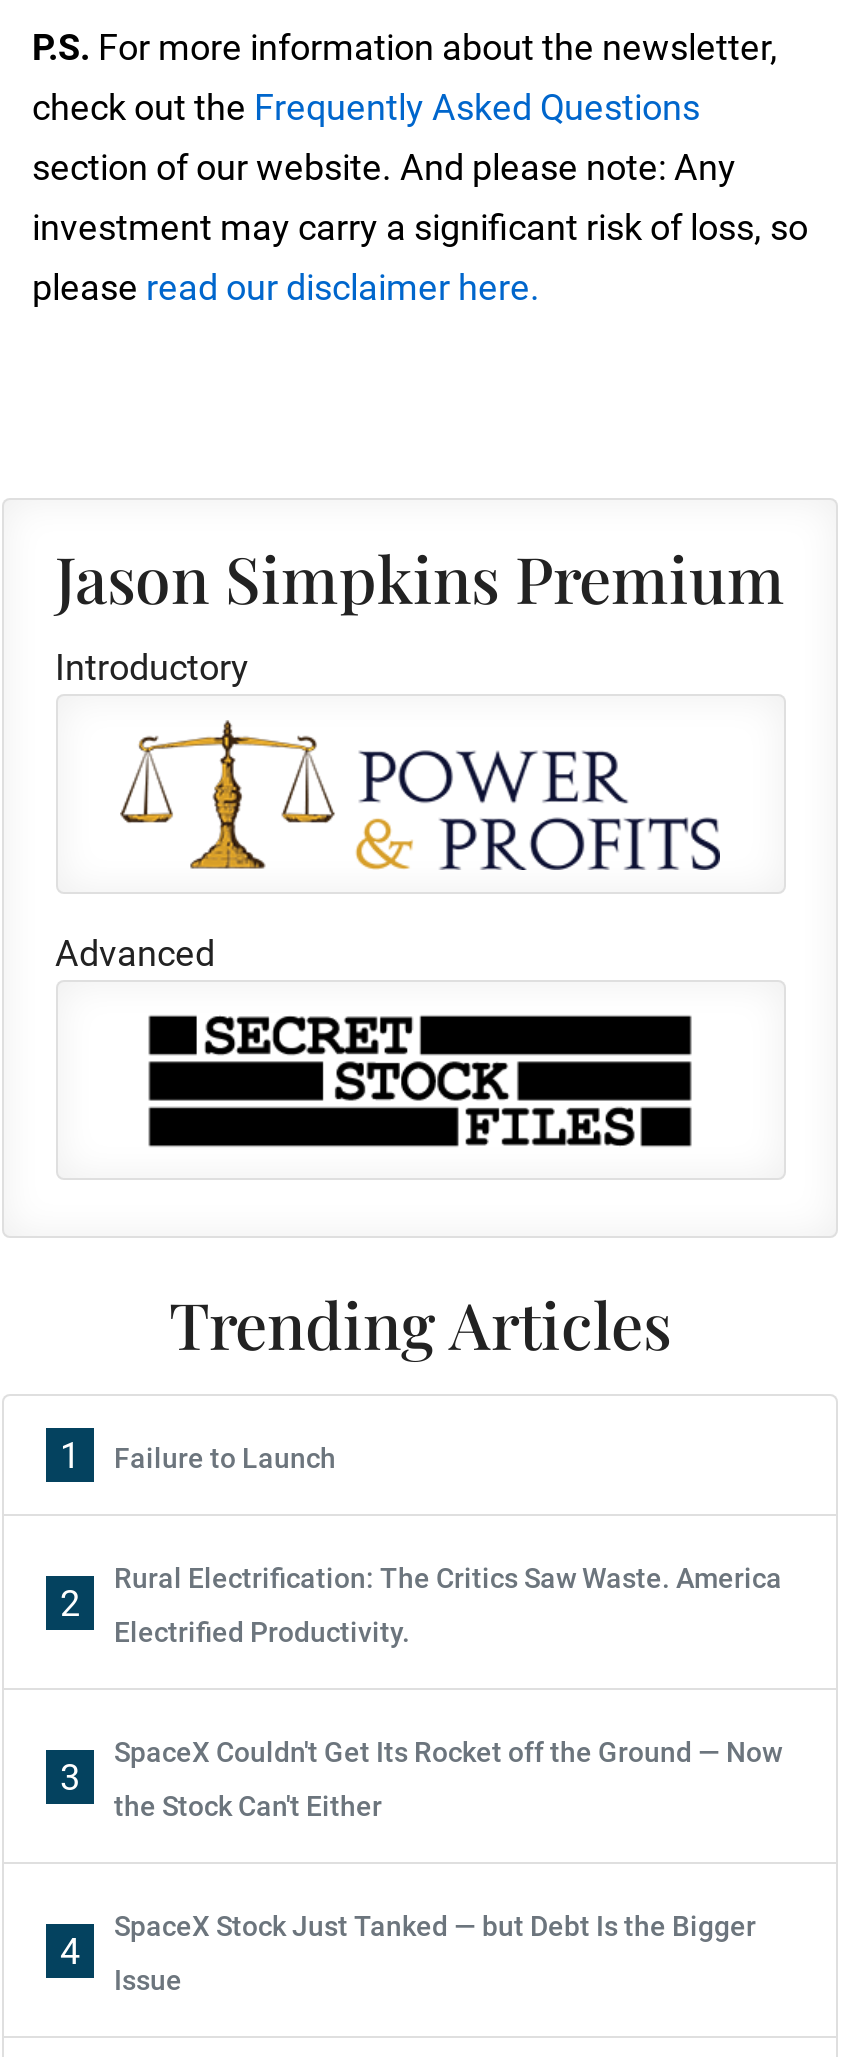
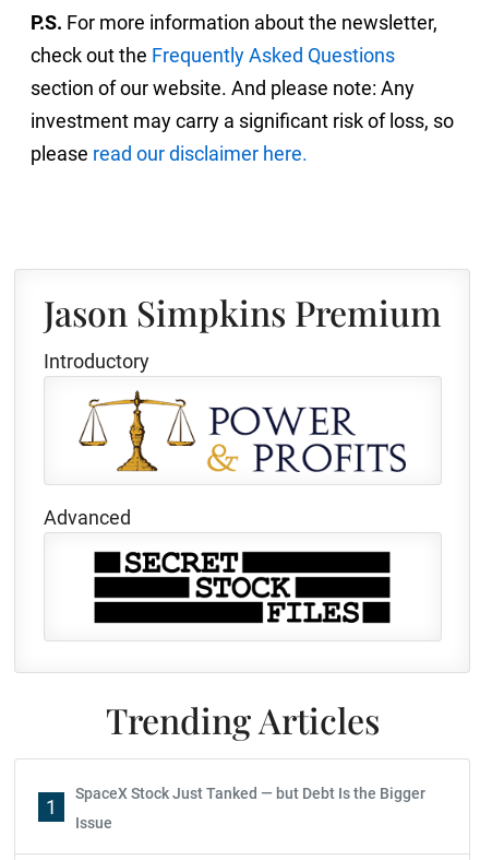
- Failure to Launch

- Rural Electrification: The Critics Saw Waste. America
- Electrified Productivity.

- 2

- SpaceX Couldn't Get Its Rocket off the Ground — Now
- the Stock Can't Either

- 3

- 4
